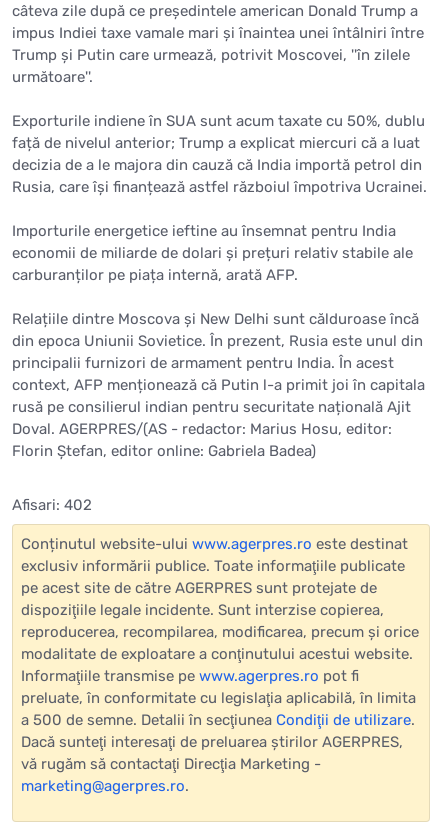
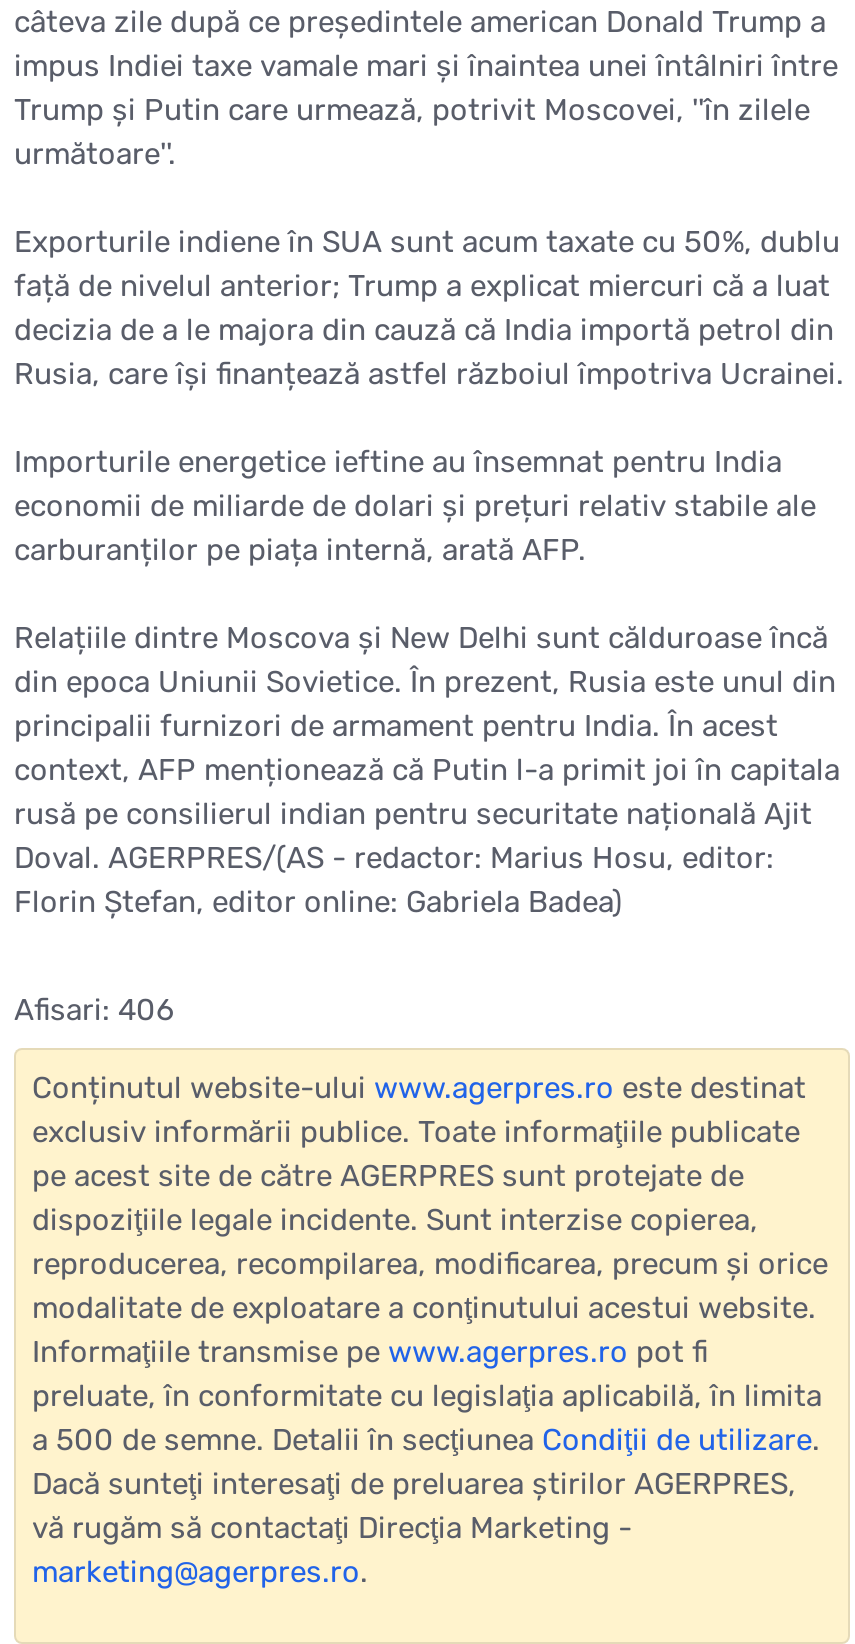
- Afisari: 402
+ Afisari: 406
